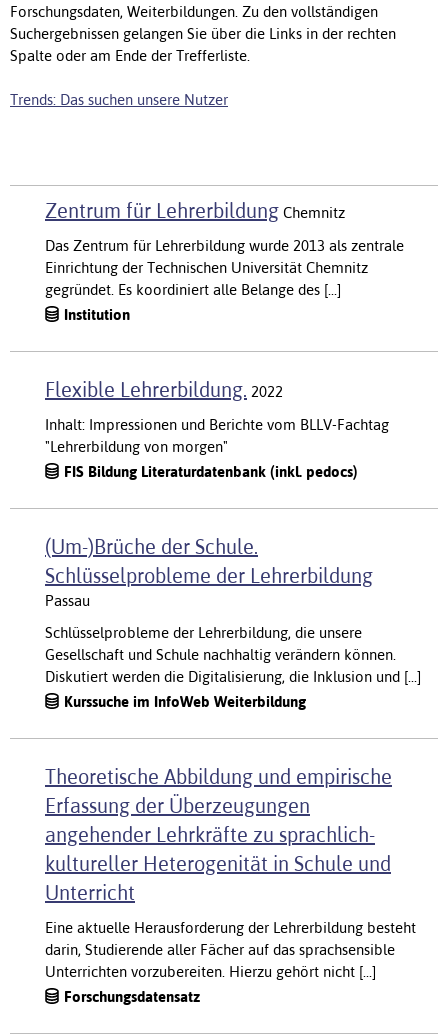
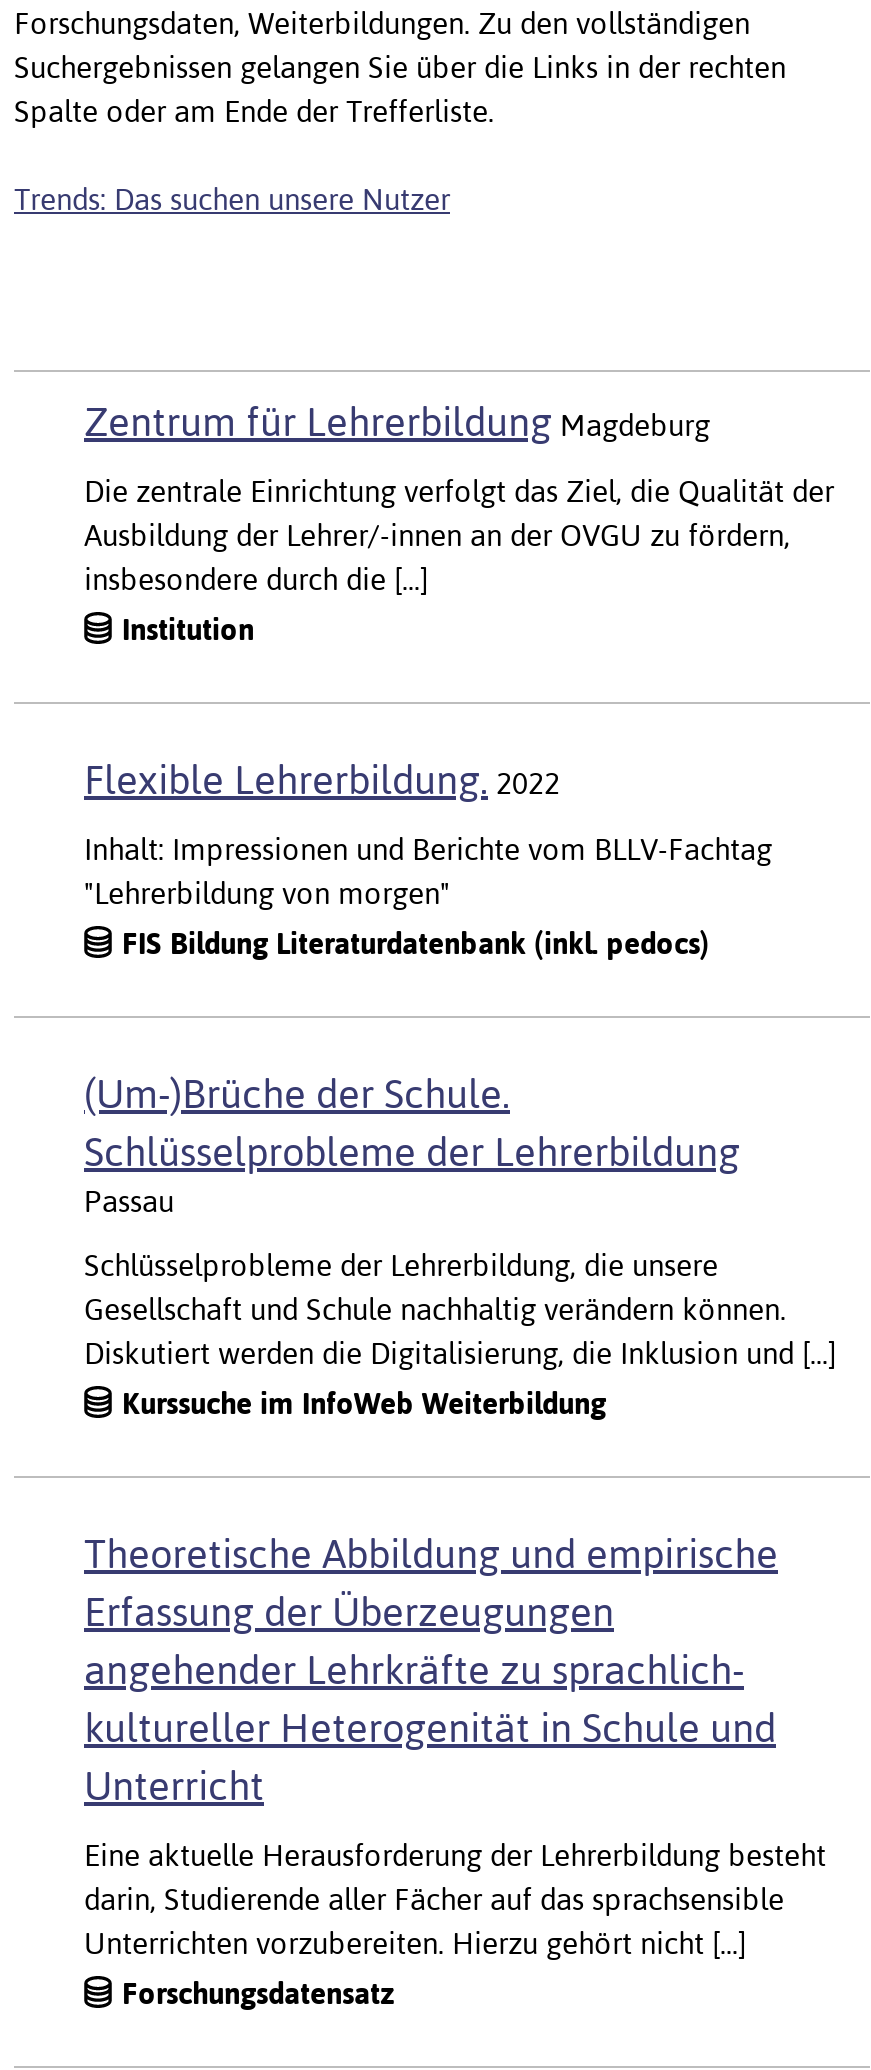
- Zentrum für Lehrerbildung Chemnitz
+ Zentrum für Lehrerbildung Magdeburg

- Das Zentrum für Lehrerbildung wurde 2013 als zentrale
- Einrichtung der Technischen Universität Chemnitz
- gegründet. Es koordiniert alle Belange des [...]
+ Die zentrale Einrichtung verfolgt das Ziel, die Qualität der
+ Ausbildung der Lehrer/-innen an der OVGU zu fördern,
+ insbesondere durch die [...]
